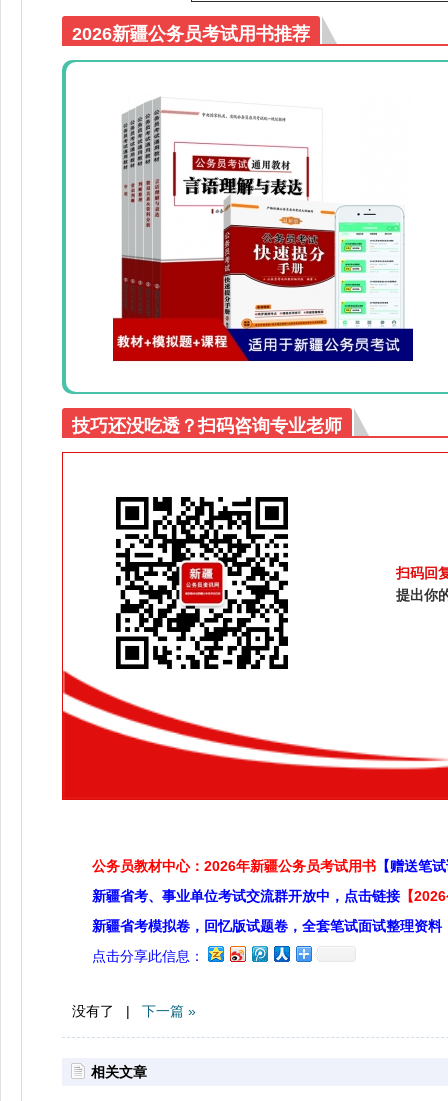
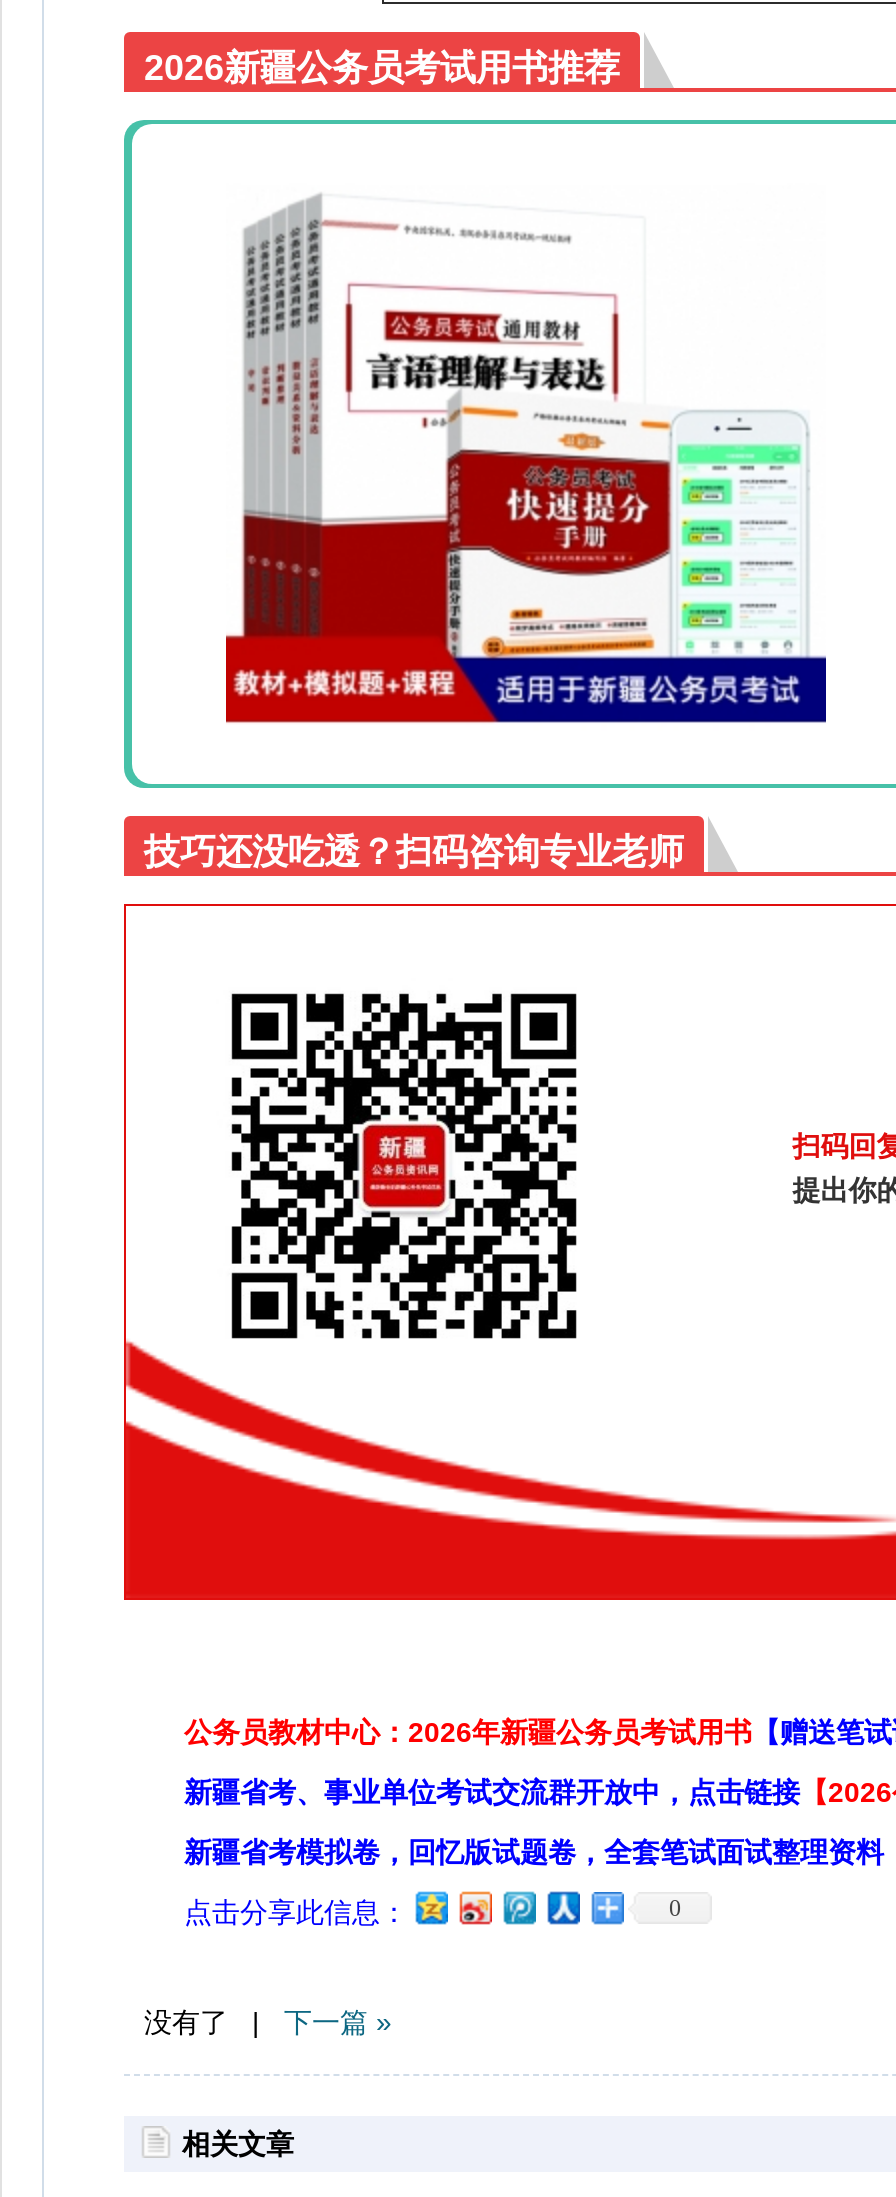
+ 0
